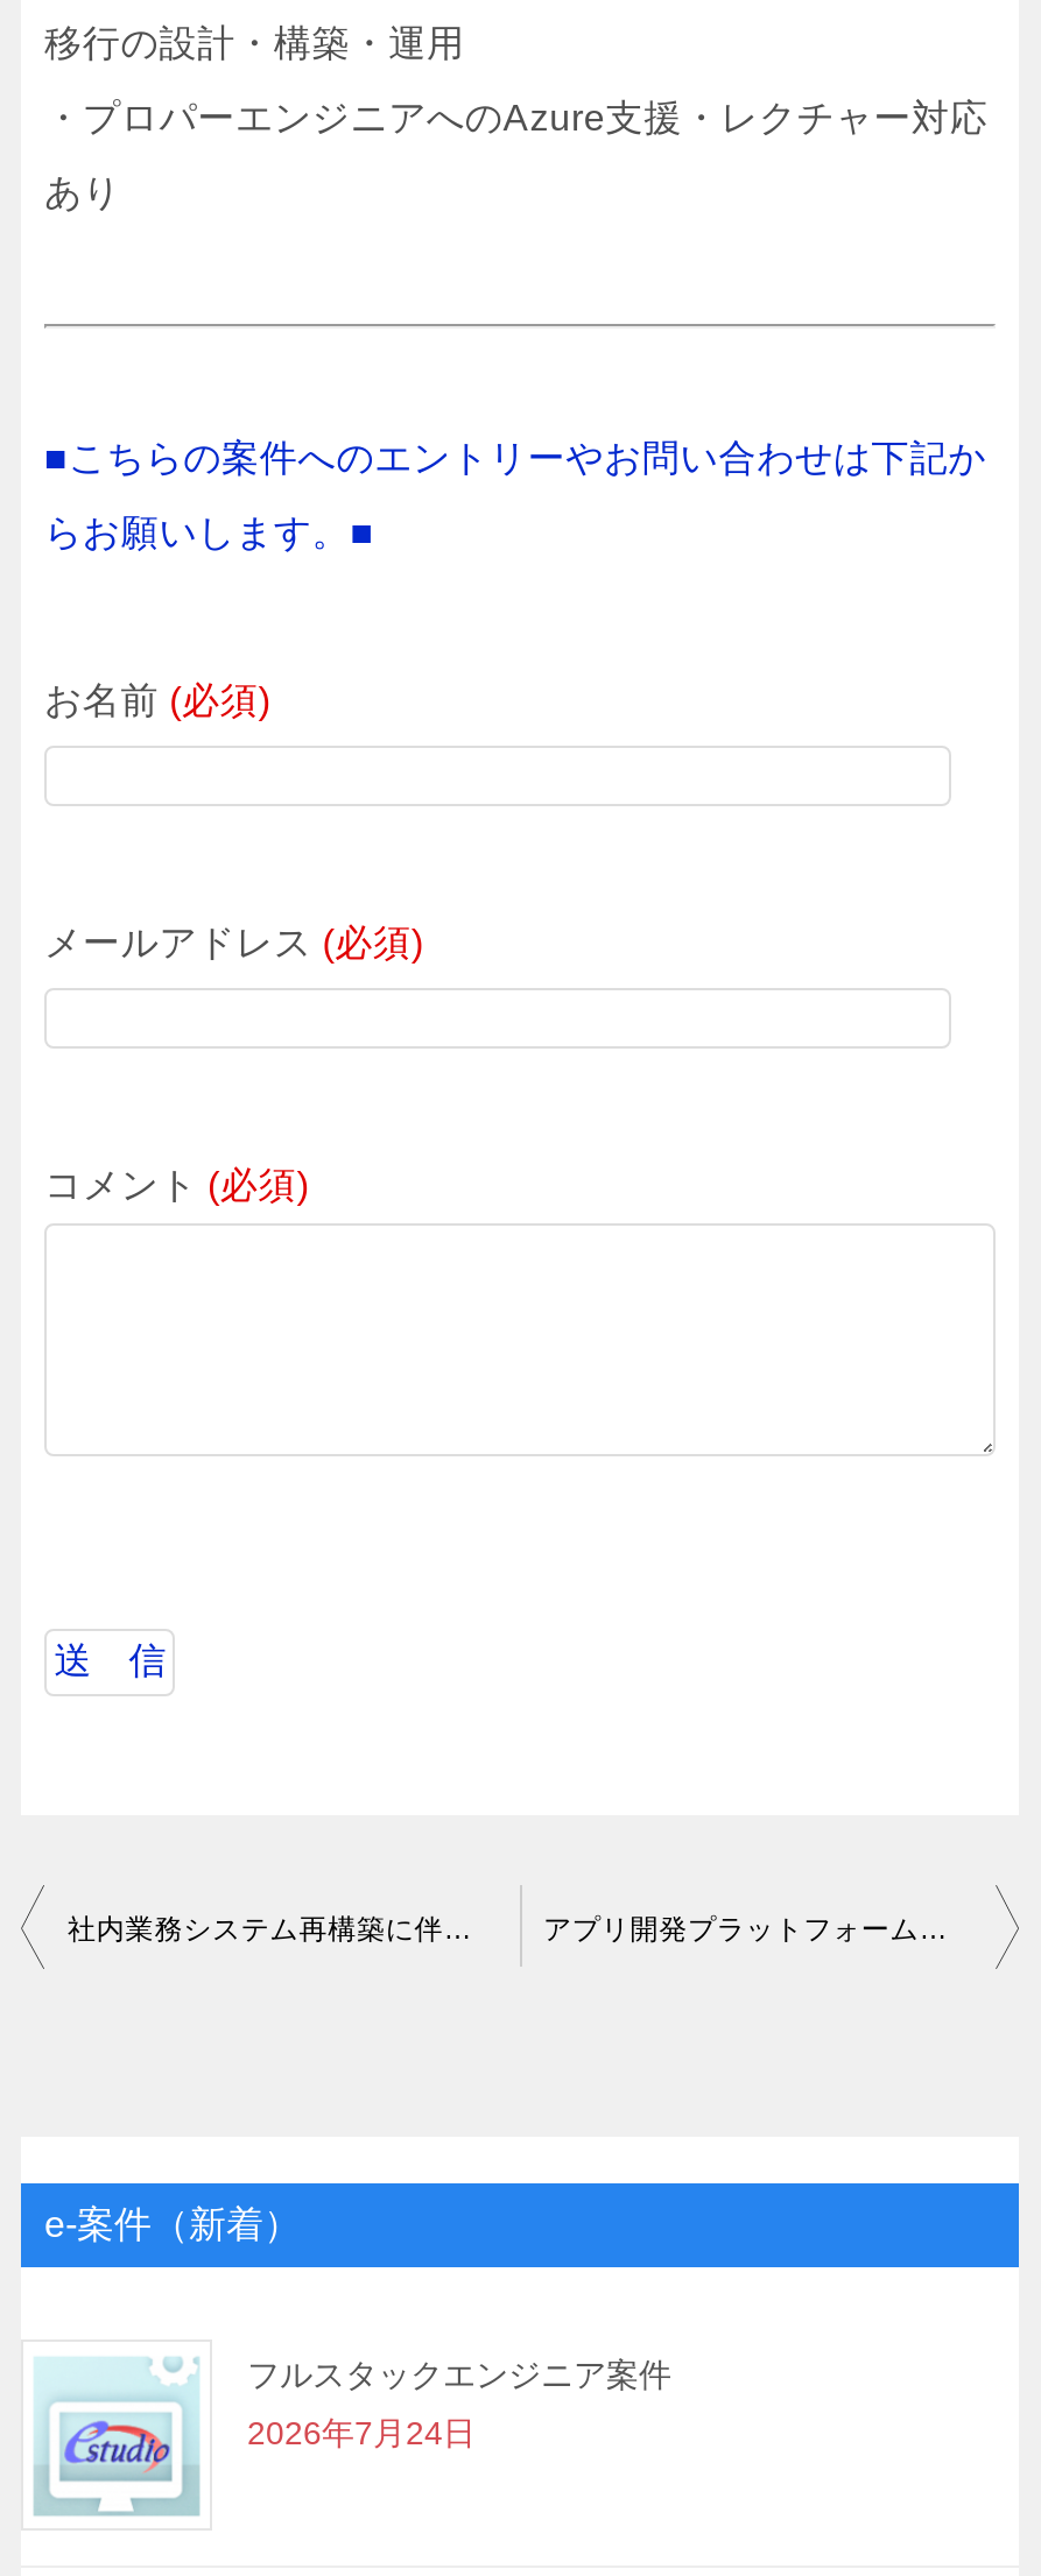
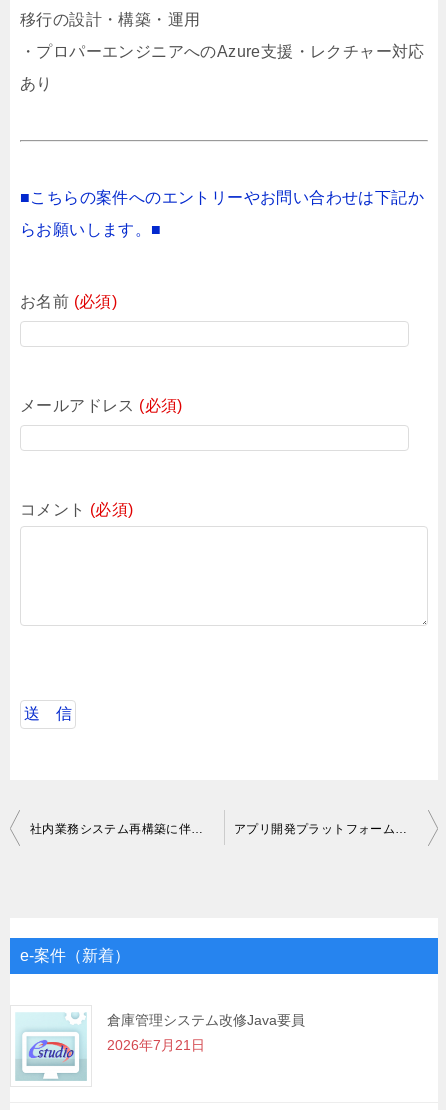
- フルスタックエンジニア案件
- 2026年7月24日
+ 倉庫管理システム改修Java要員
+ 2026年7月21日
